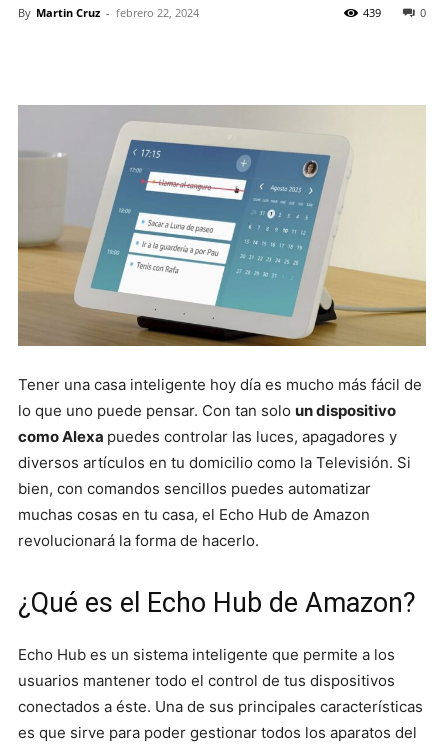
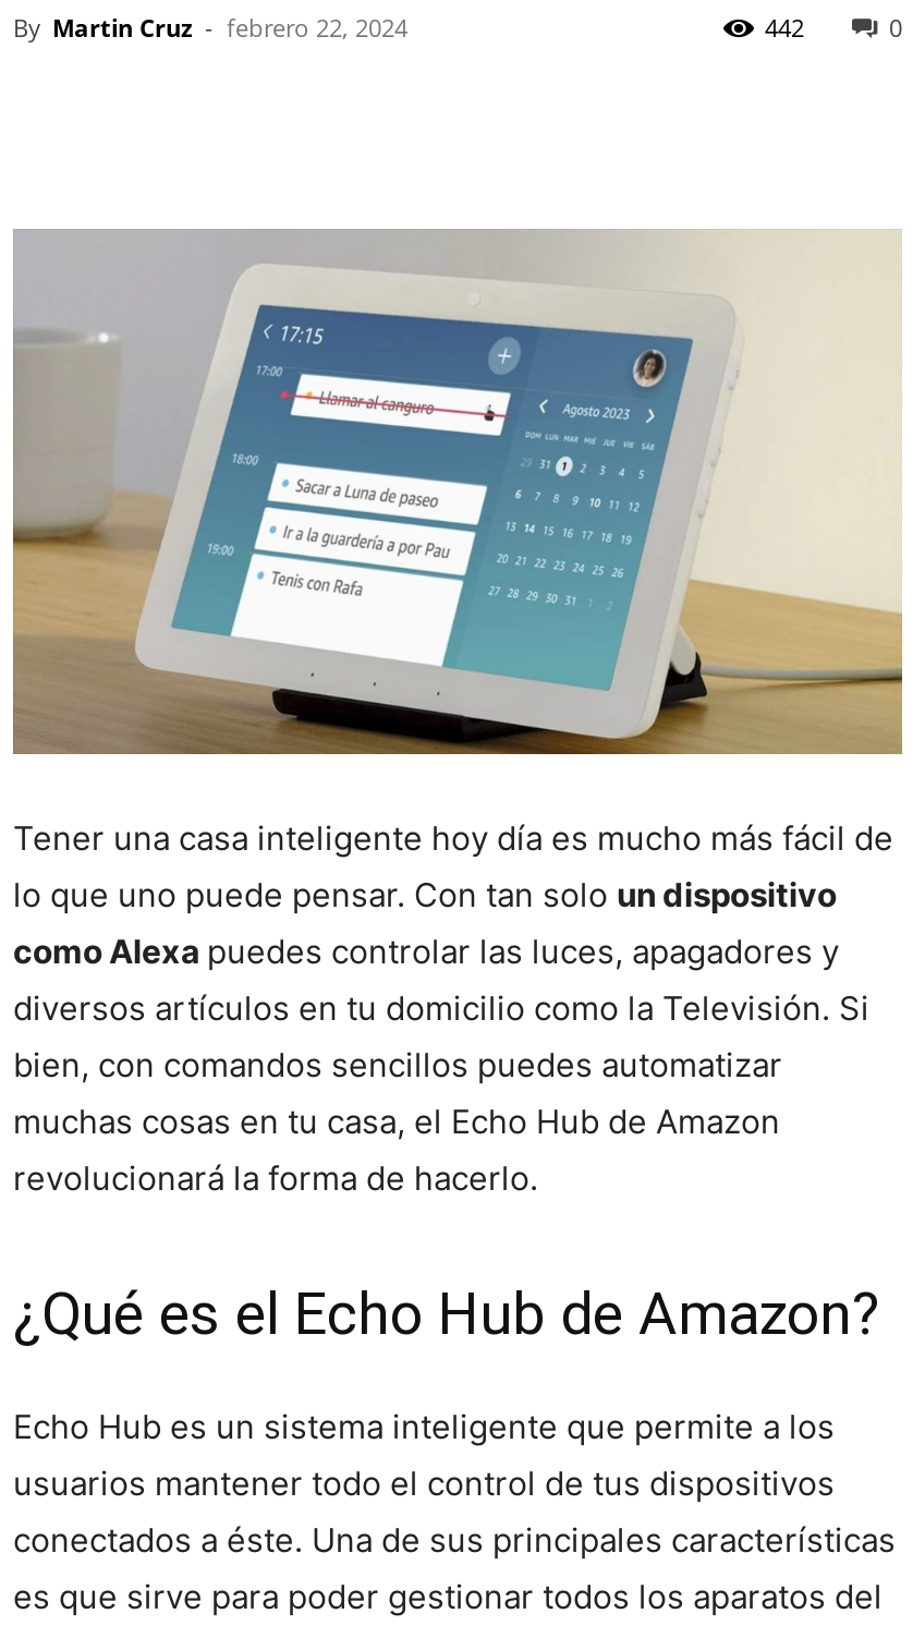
- 439
+ 442
